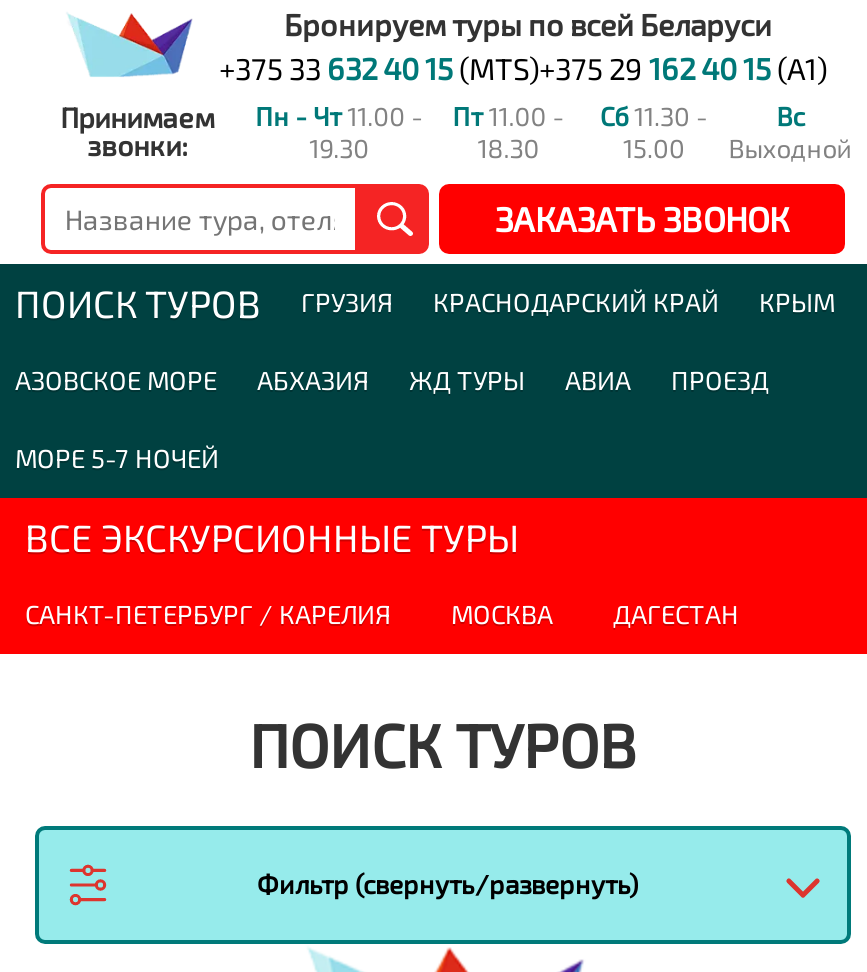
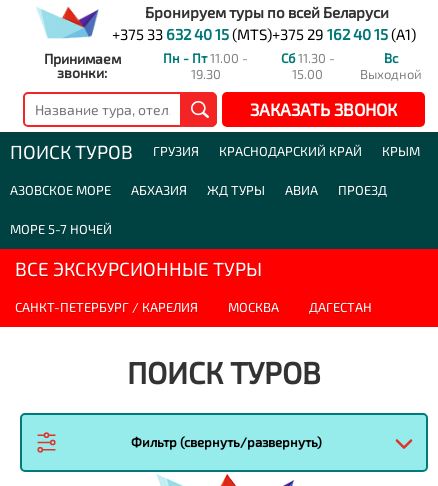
- Пн - Чт11.00 -
+ Пн - Пт11.00 -

- Пт11.00 -
- 18.30
